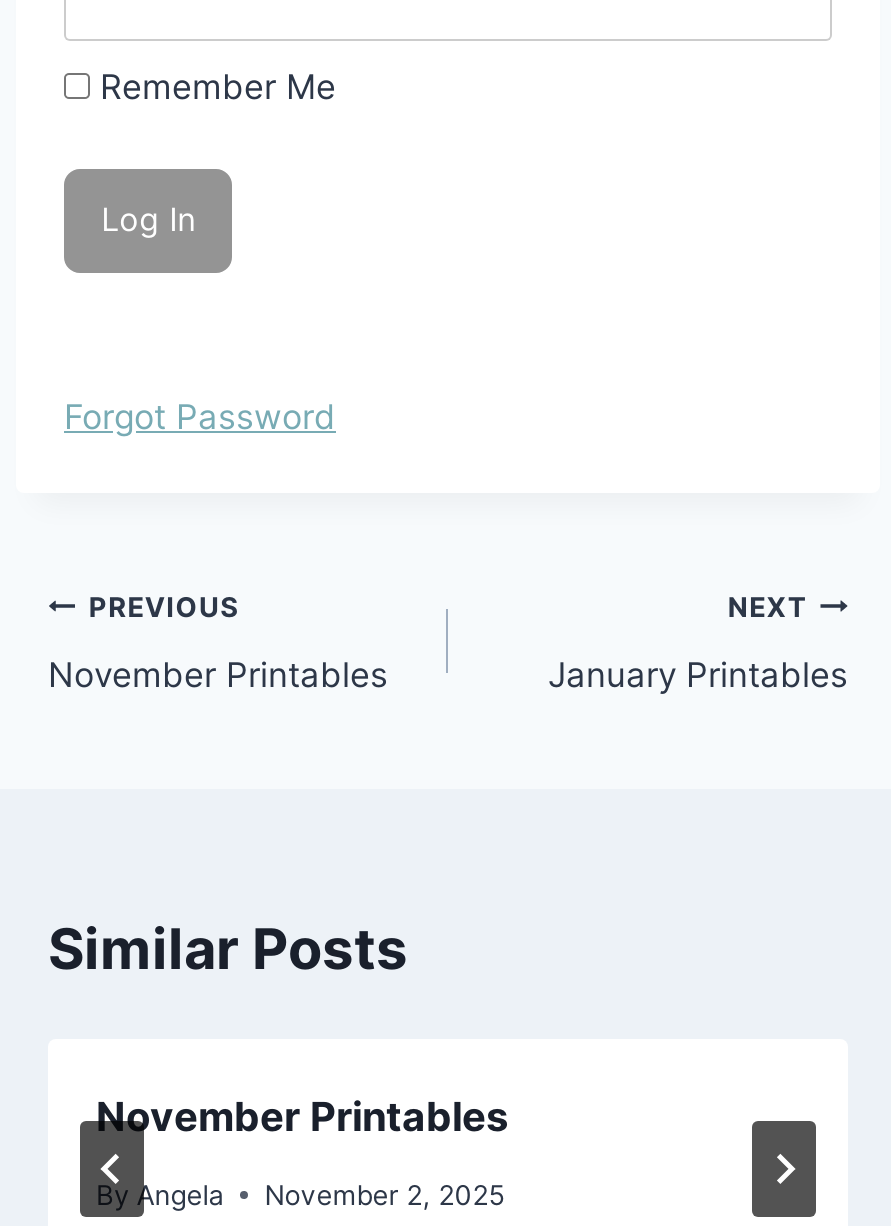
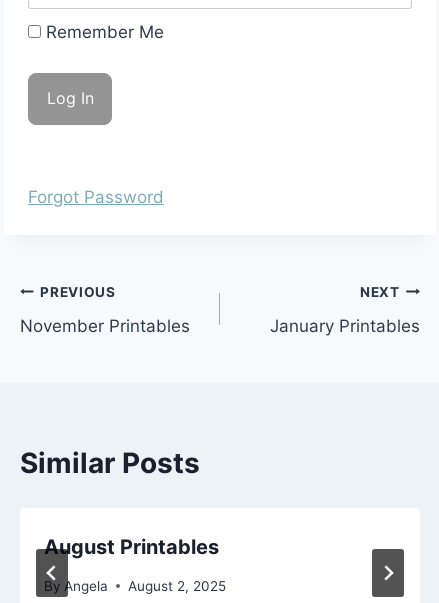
- November Printables
+ August Printables

- By Angela November 2, 2025
+ By Angela August 2, 2025
